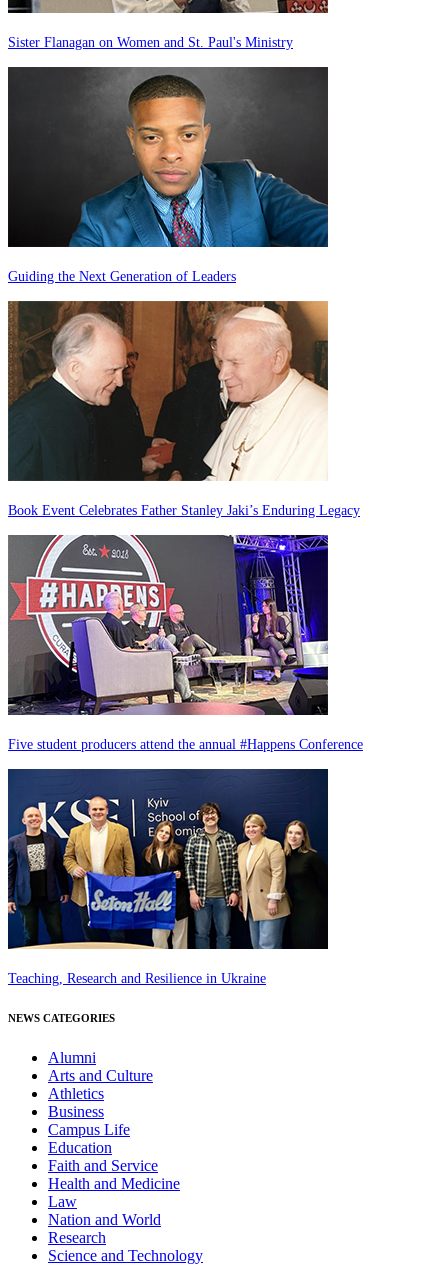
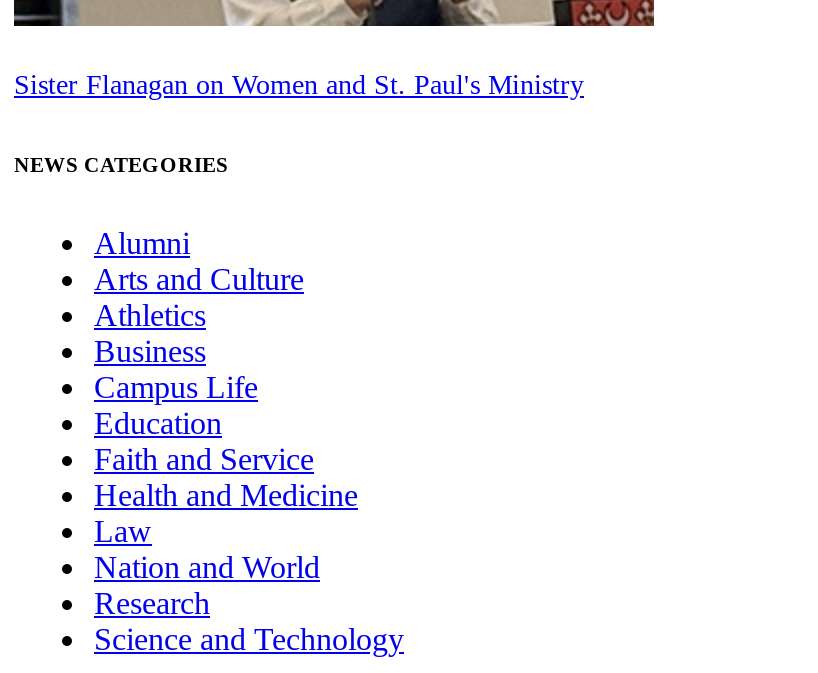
- [image]
- Guiding the Next Generation of Leaders

- [image]
- Book Event Celebrates Father Stanley Jaki’s Enduring Legacy

- [image]
- Five student producers attend the annual #Happens Conference

- [image]
- Teaching, Research and Resilience in Ukraine
